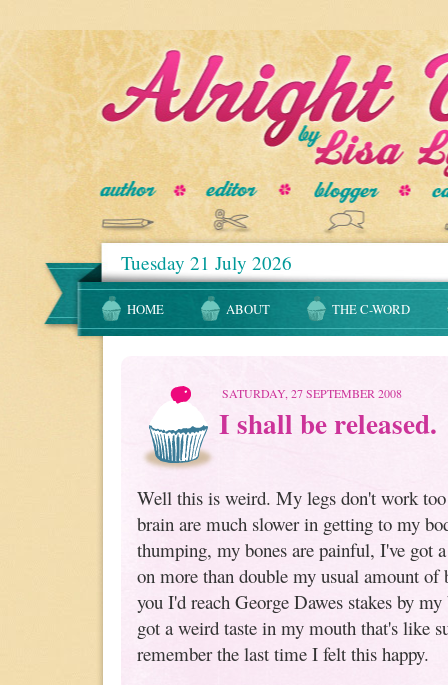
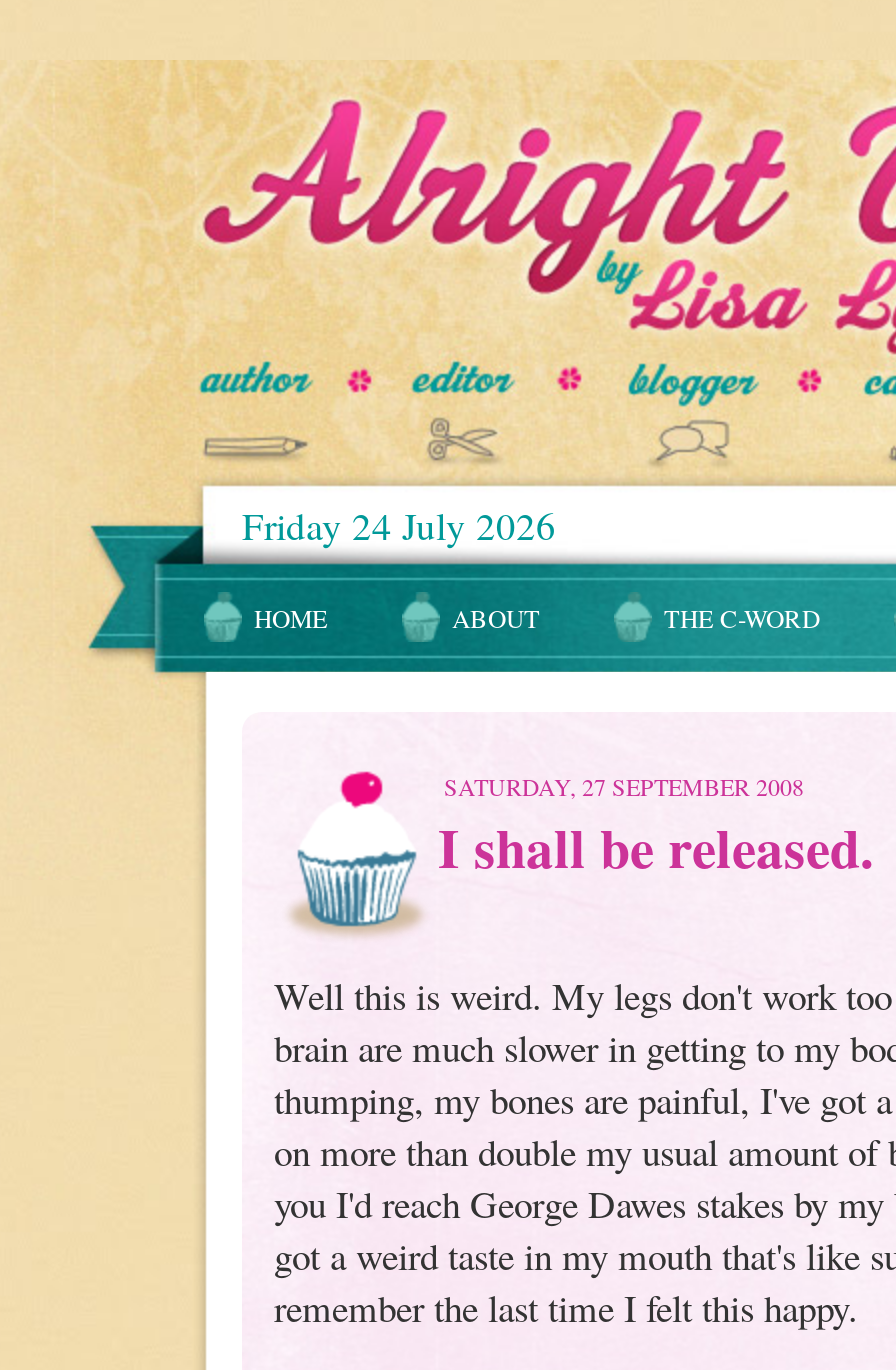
- Tuesday 21 July 2026
+ Friday 24 July 2026
